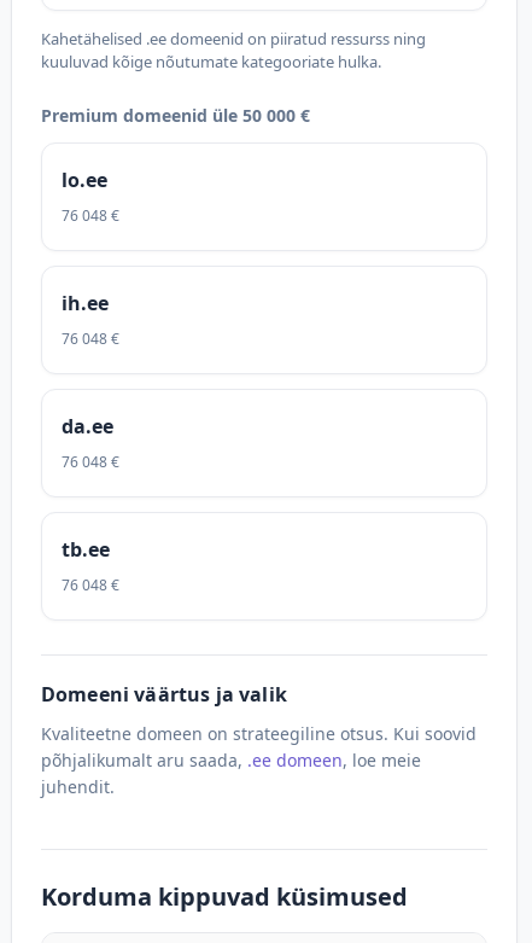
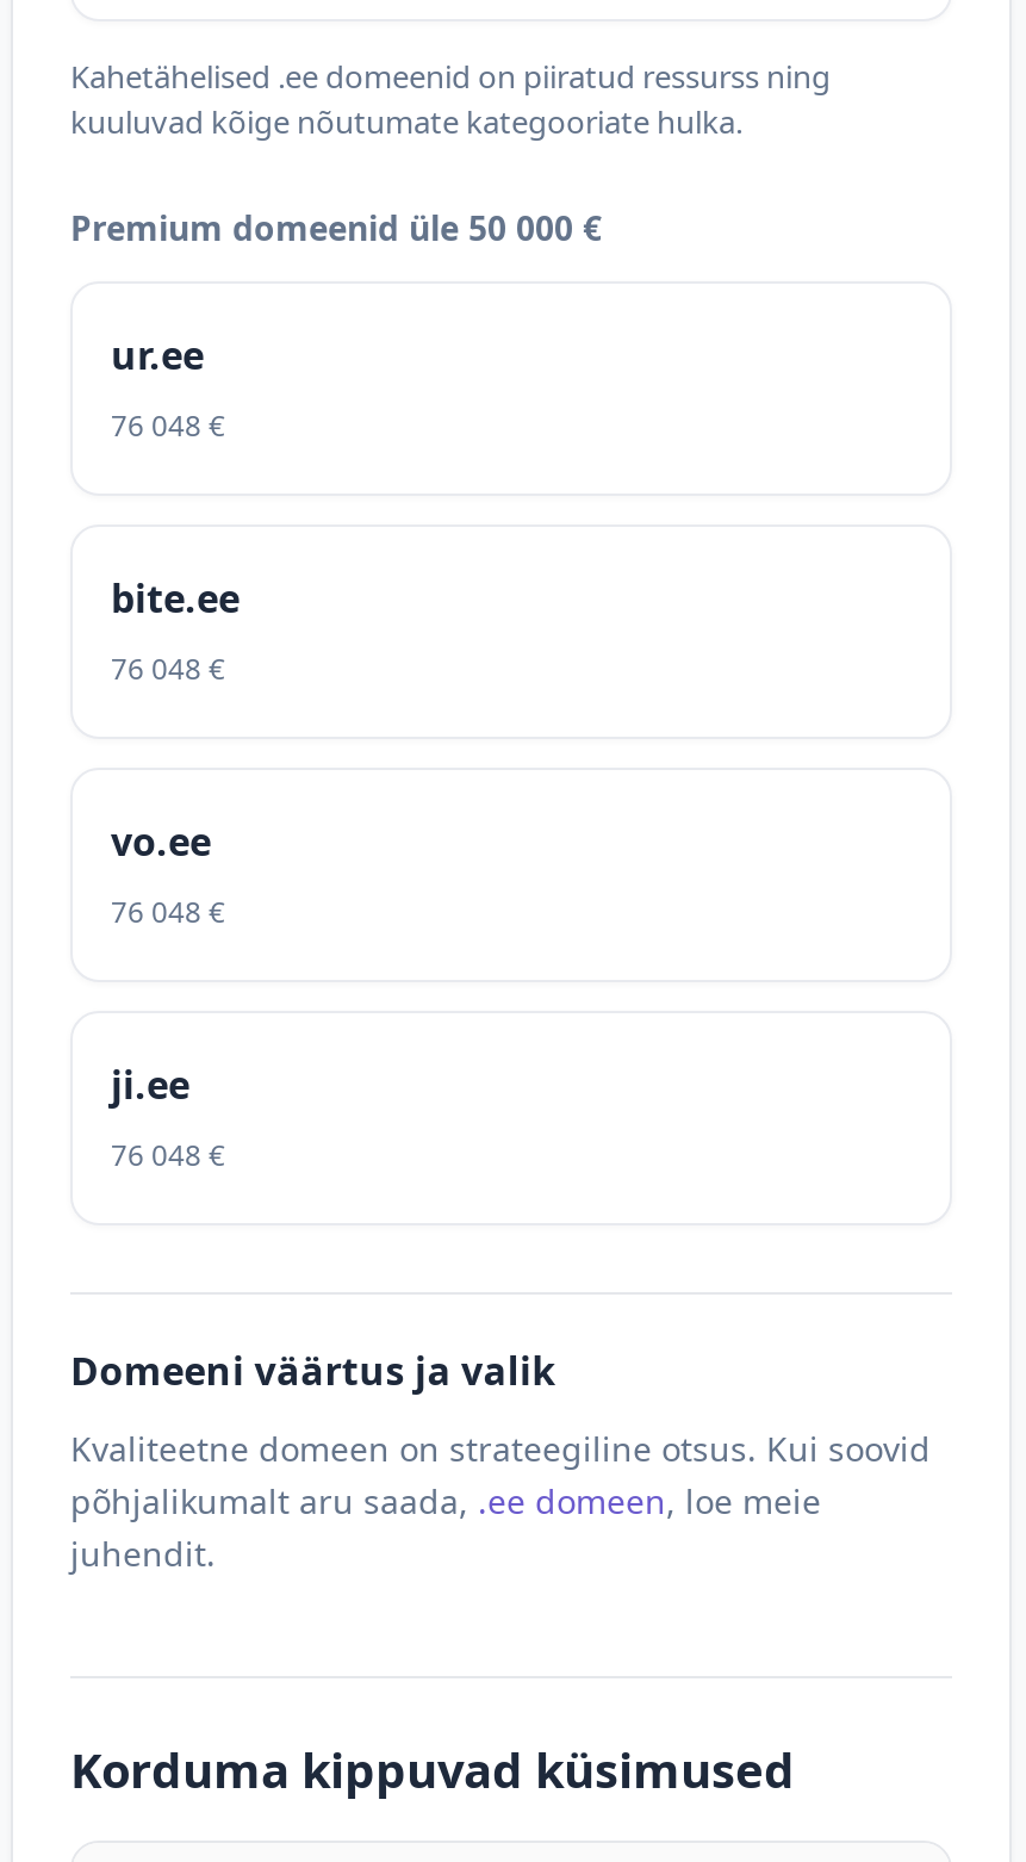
- lo.ee
+ ur.ee

- ih.ee
+ bite.ee

- da.ee
+ vo.ee

- tb.ee
+ ji.ee
